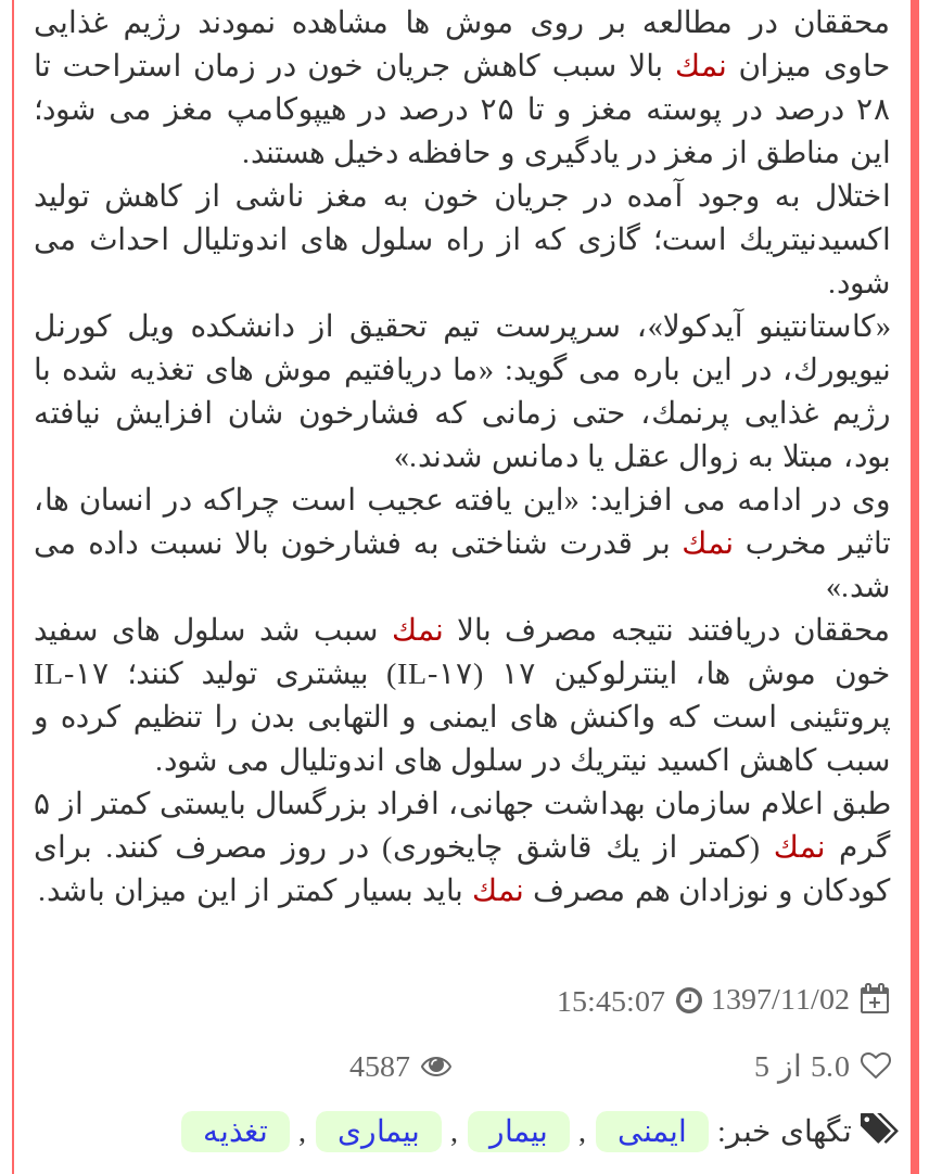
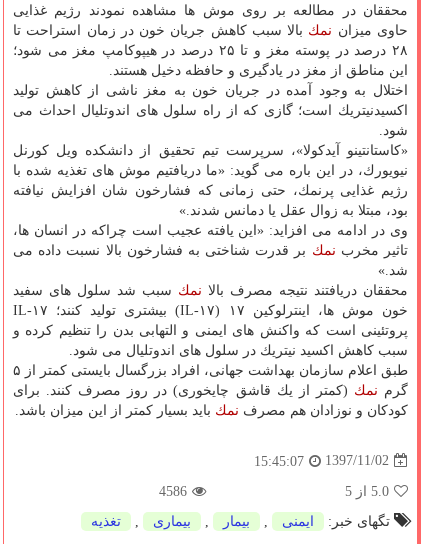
- 4587
+ 4586
